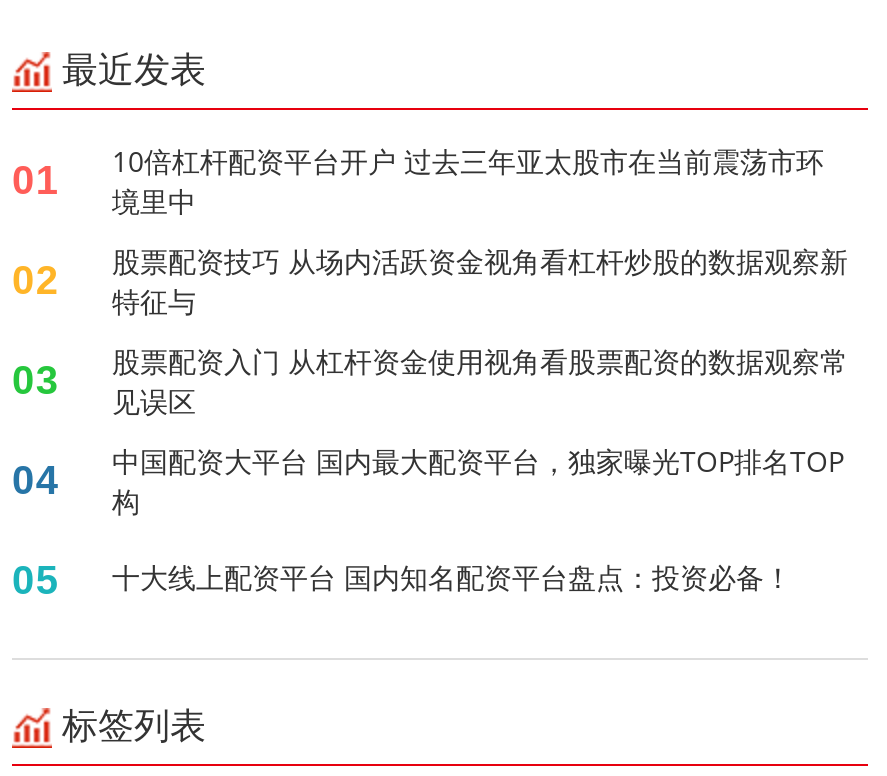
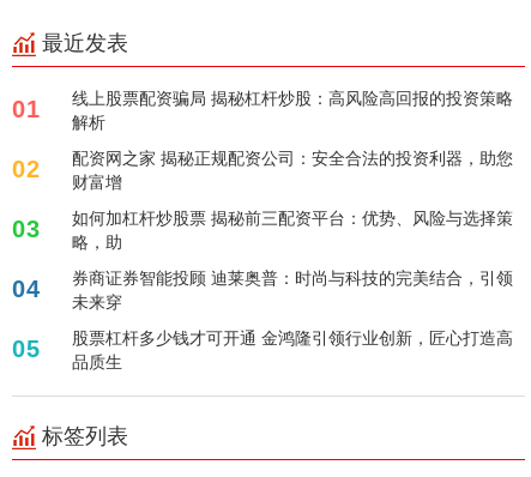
- 10倍杠杆配资平台开户 过去三年亚太股市在当前震荡市环
- 境里中
+ 线上股票配资骗局 揭秘杠杆炒股：高风险高回报的投资策略
+ 解析

- 股票配资技巧 从场内活跃资金视角看杠杆炒股的数据观察新
- 特征与
+ 配资网之家 揭秘正规配资公司：安全合法的投资利器，助您
+ 财富增

- 股票配资入门 从杠杆资金使用视角看股票配资的数据观察常
- 见误区
+ 如何加杠杆炒股票 揭秘前三配资平台：优势、风险与选择策
+ 略，助

- 中国配资大平台 国内最大配资平台，独家曝光TOP排名TOP
- 构
+ 券商证券智能投顾 迪莱奥普：时尚与科技的完美结合，引领
+ 未来穿

- 十大线上配资平台 国内知名配资平台盘点：投资必备！
+ 股票杠杆多少钱才可开通 金鸿隆引领行业创新，匠心打造高
+ 品质生
